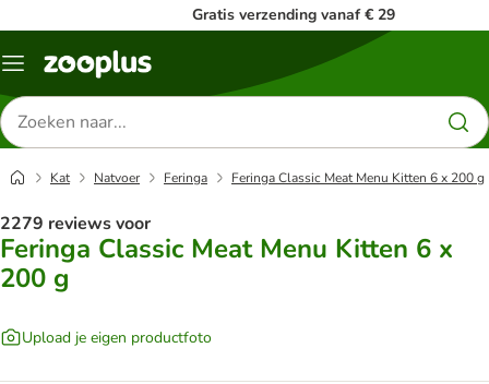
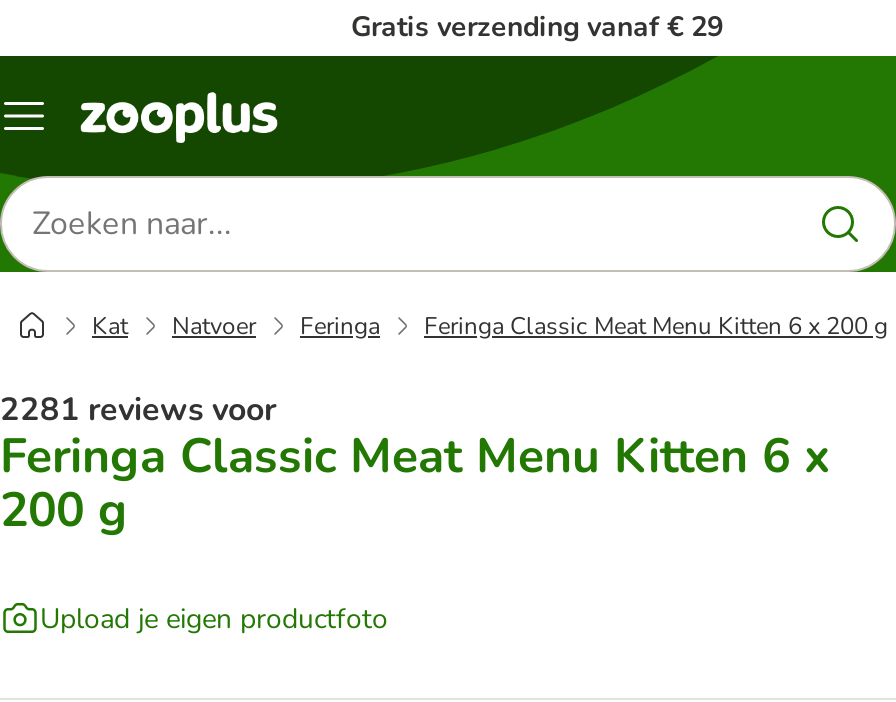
- 2279 reviews voor
+ 2281 reviews voor
